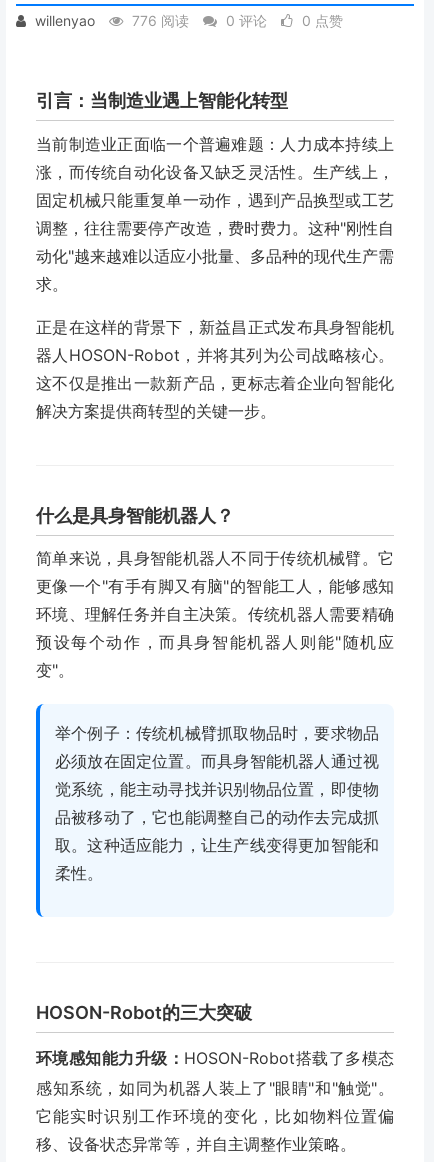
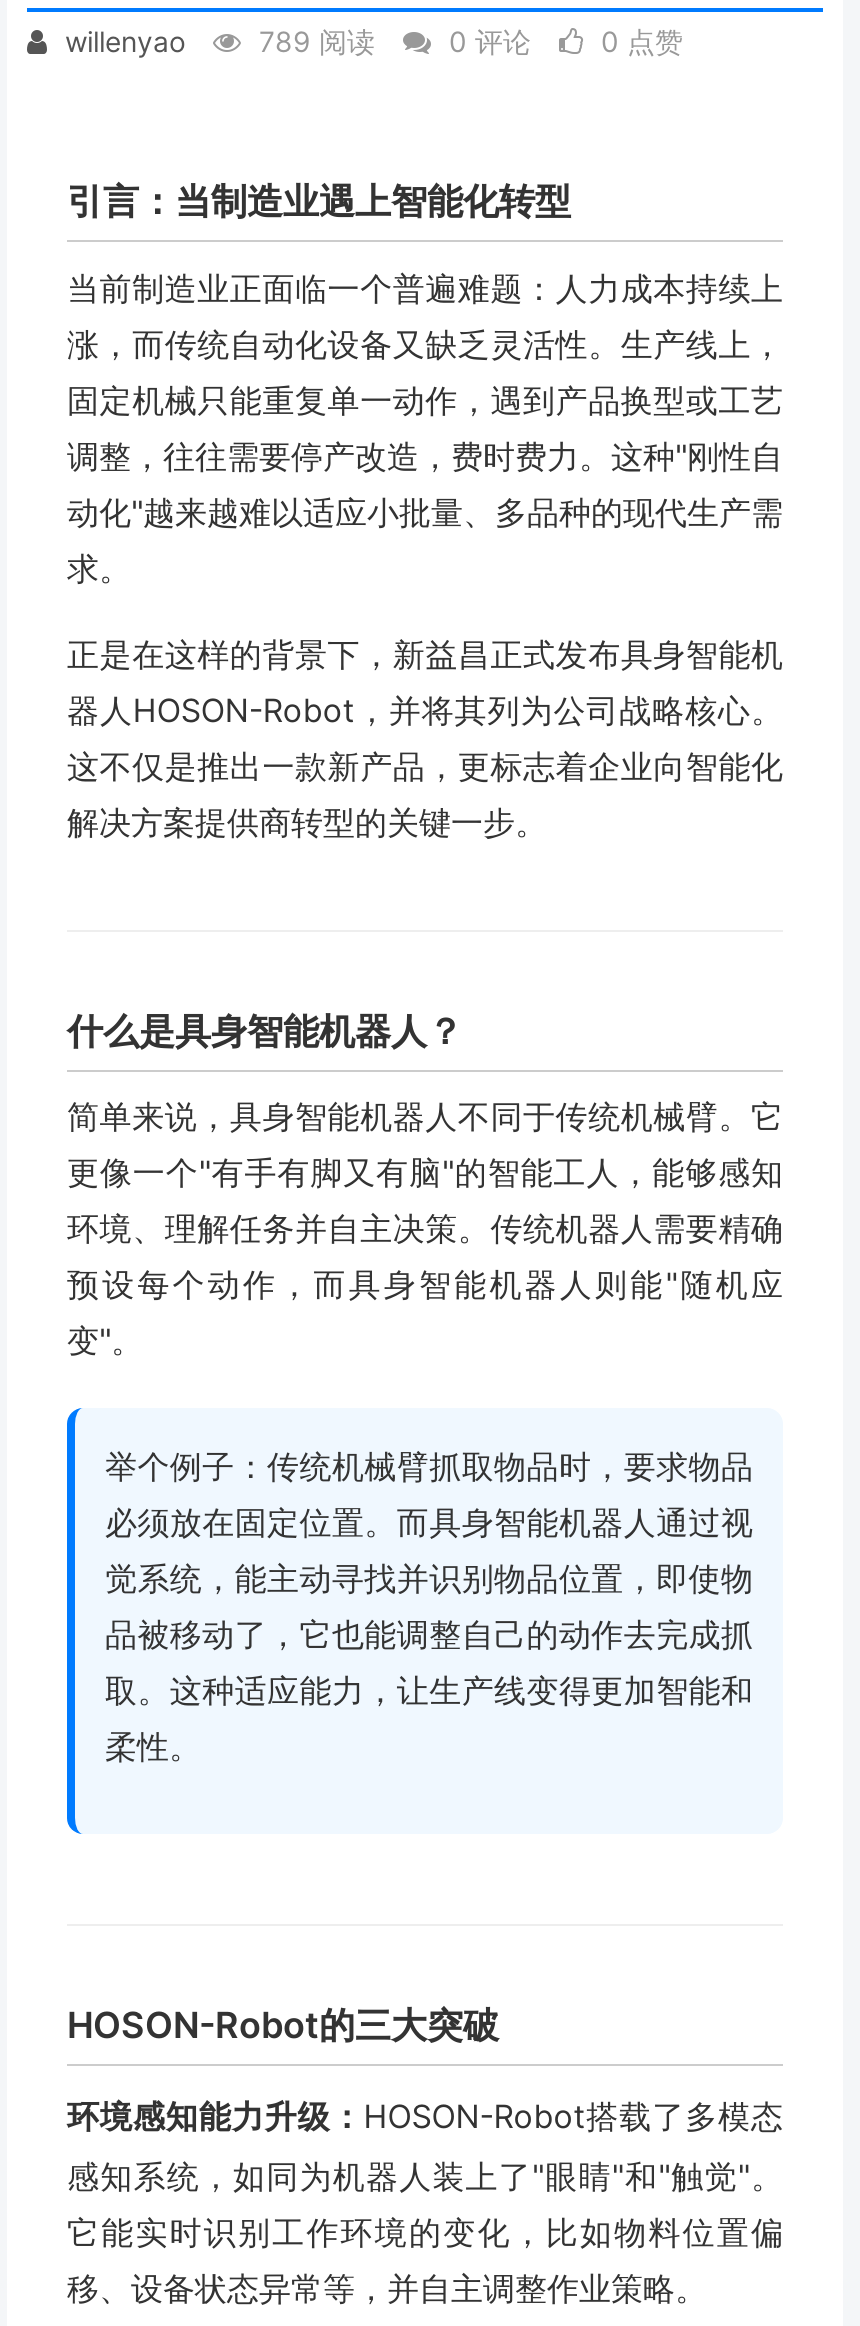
- willenyao 776 阅读 0 评论 0 点赞
+ willenyao 789 阅读 0 评论 0 点赞
